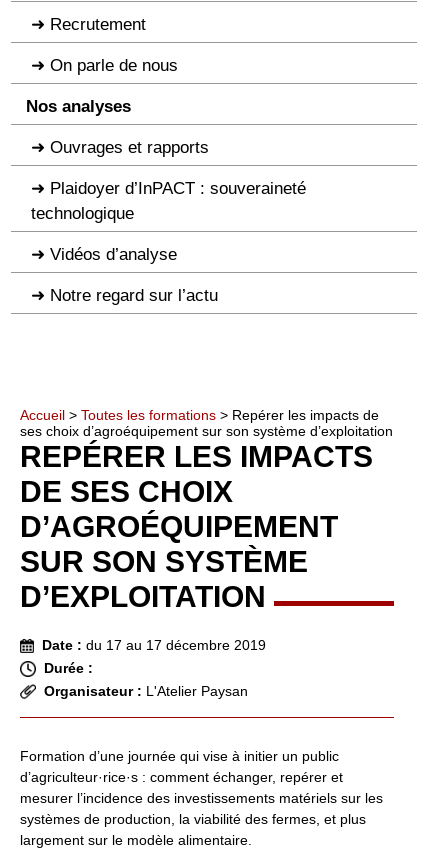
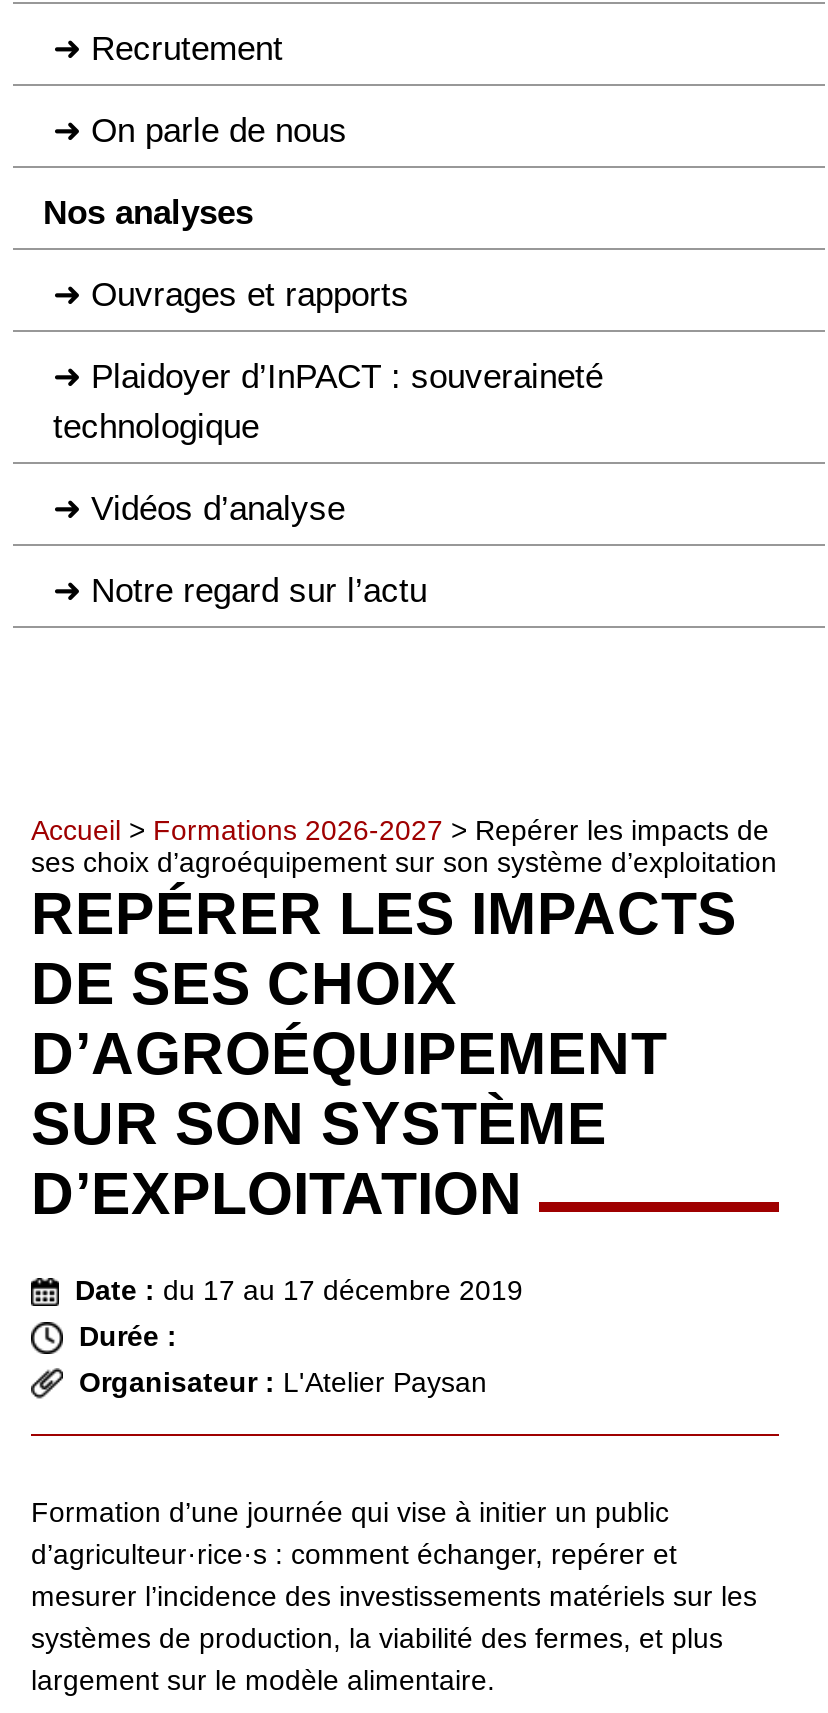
- Accueil > Toutes les formations > Repérer les impacts de
+ Accueil > Formations 2026-2027 > Repérer les impacts de
